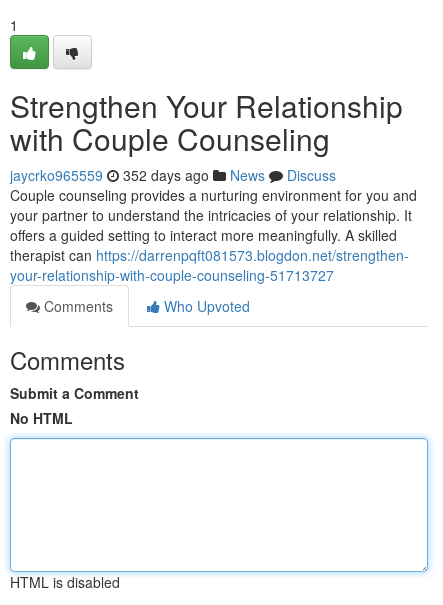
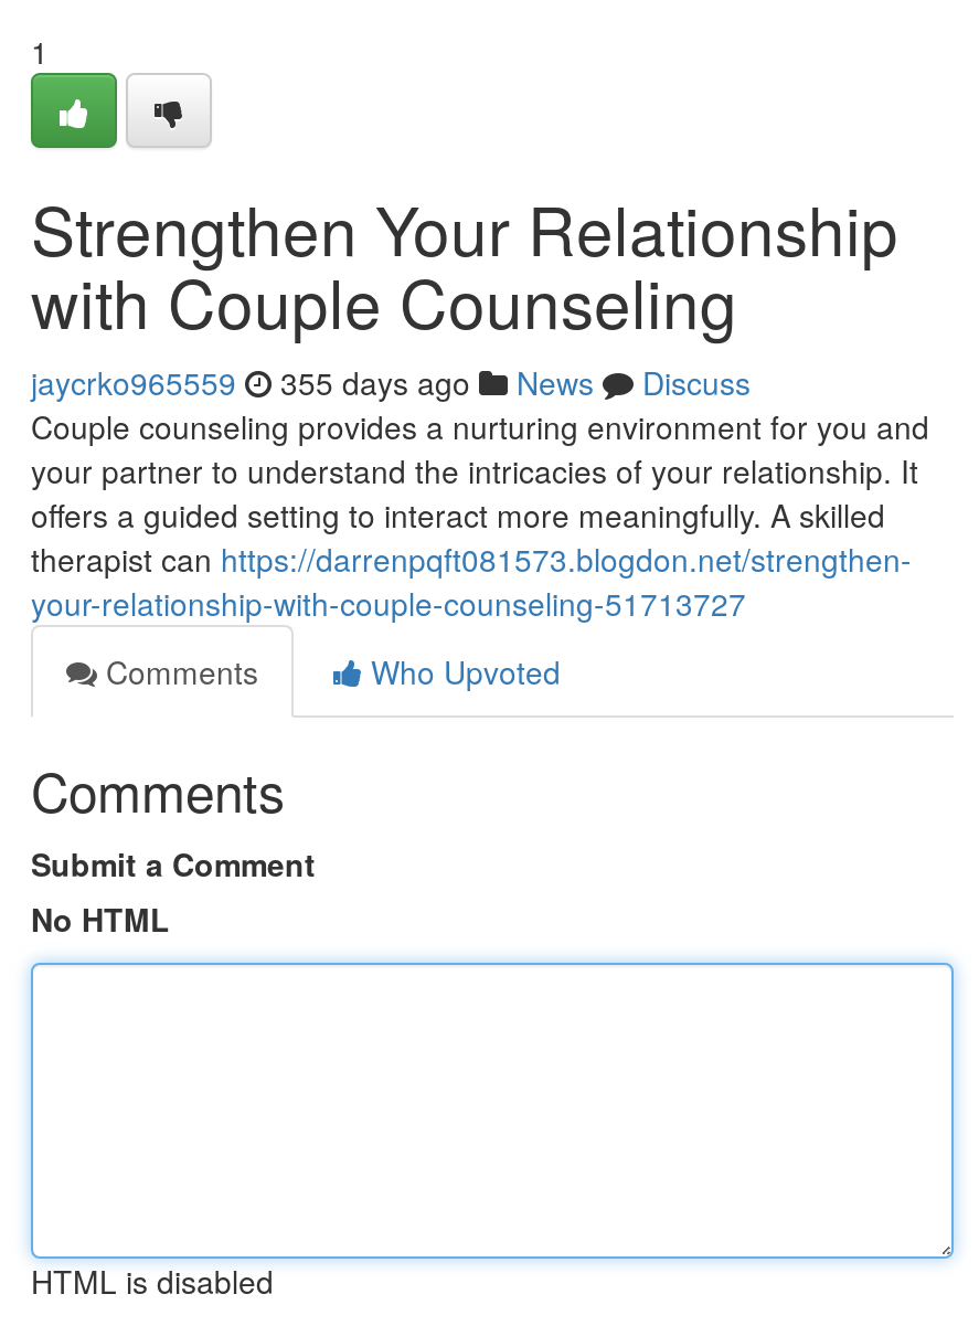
- jaycrko965559 352 days ago News Discuss
+ jaycrko965559 355 days ago News Discuss
